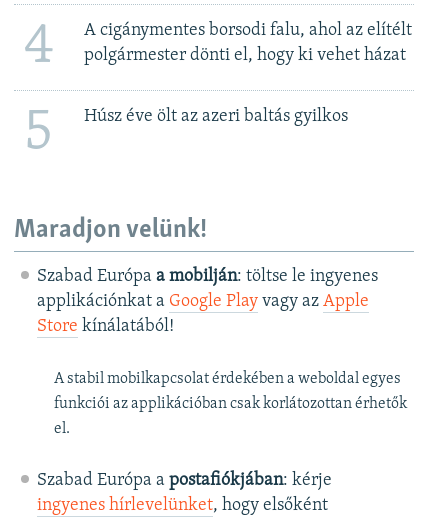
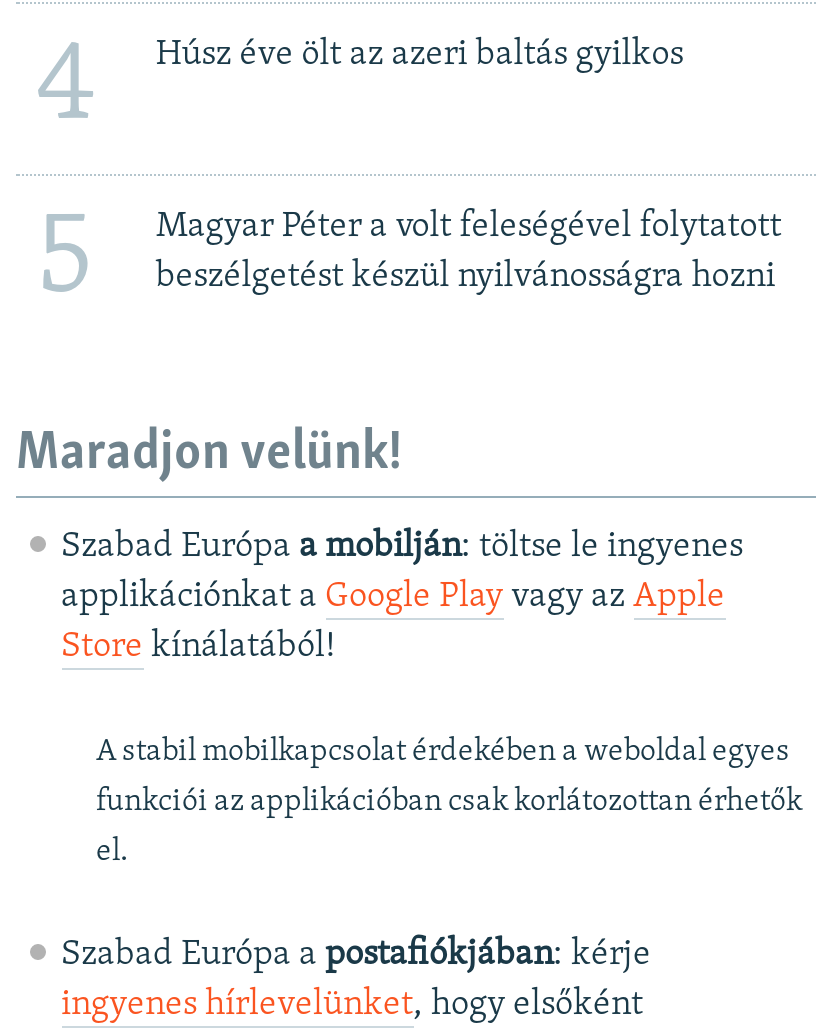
- A cigánymentes borsodi falu, ahol az elítélt
- polgármester dönti el, hogy ki vehet házat

moved up: Húsz éve ölt az azeri baltás gyilkos

+ Magyar Péter a volt feleségével folytatott
+ beszélgetést készül nyilvánosságra hozni
